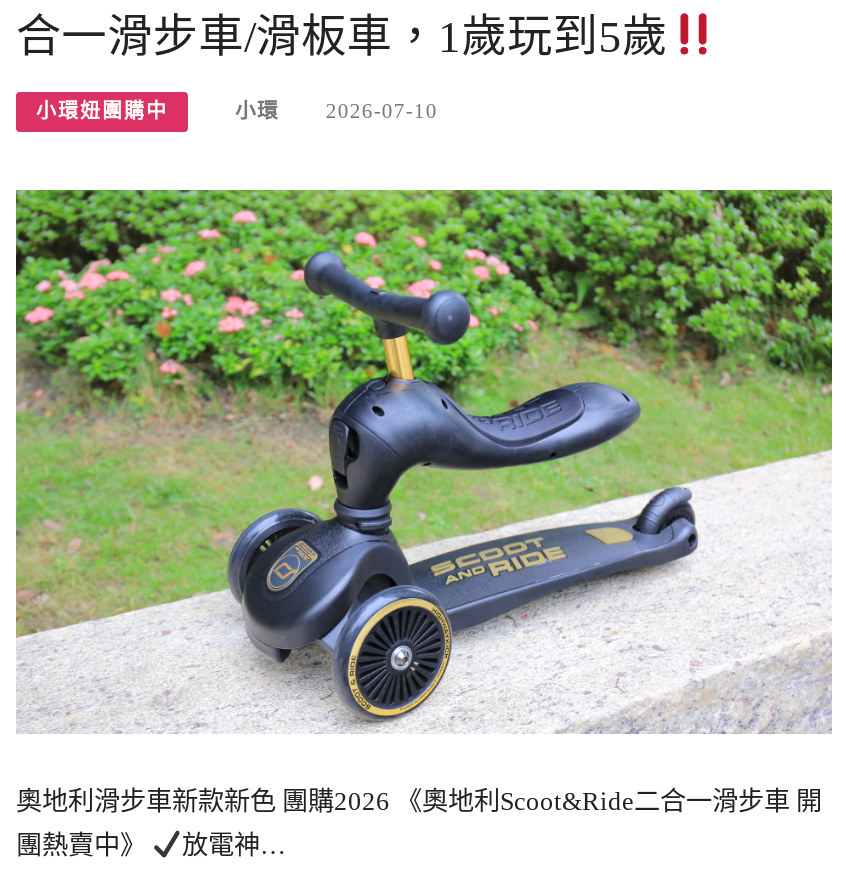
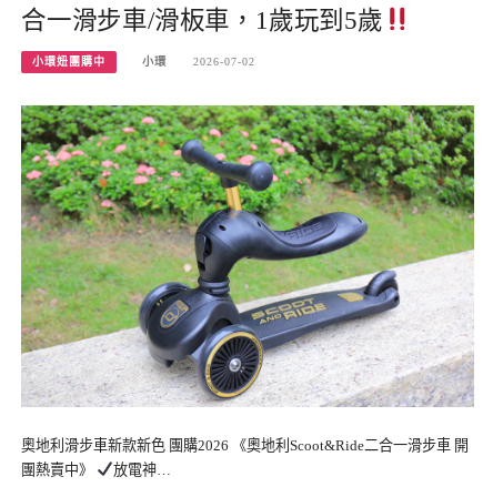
- 2026-07-10
+ 2026-07-02
